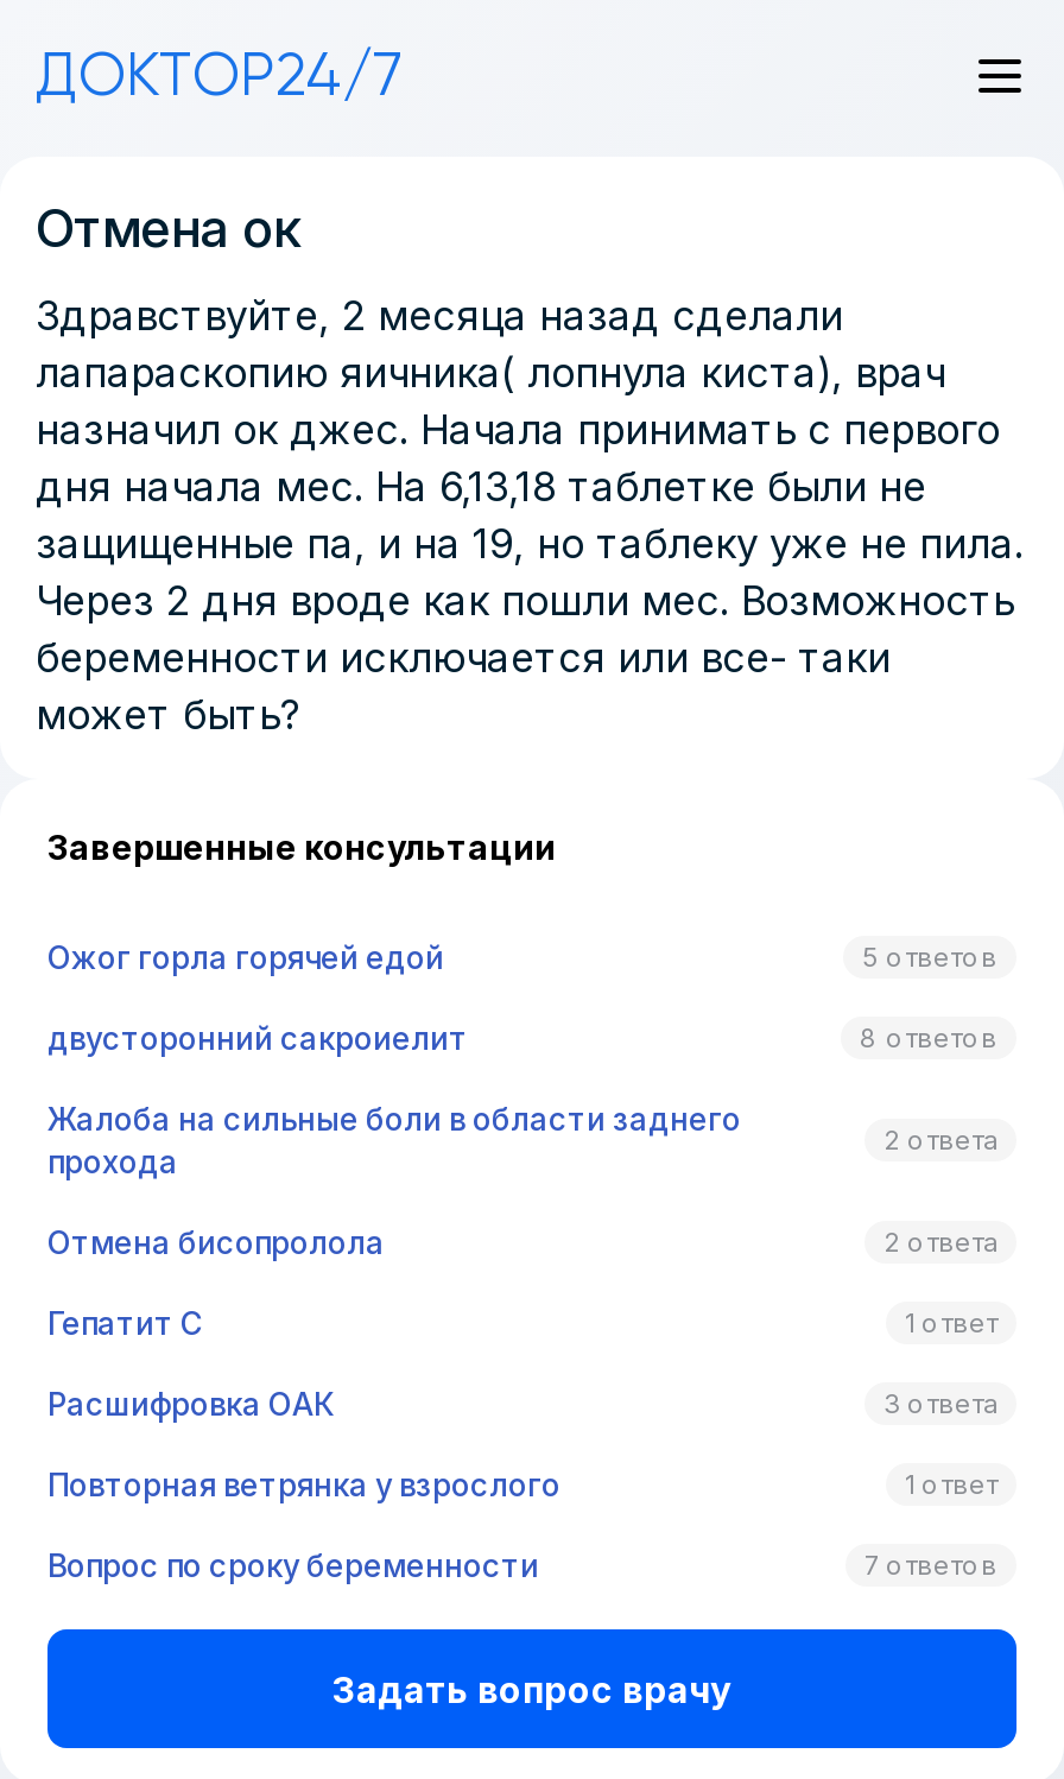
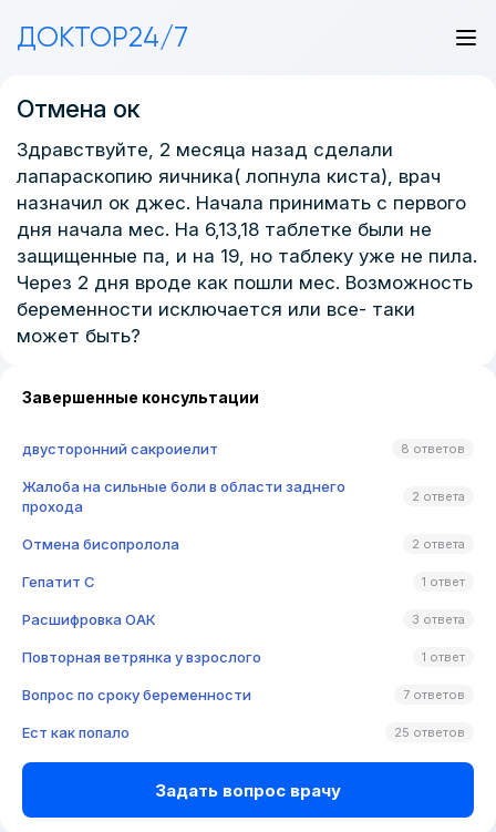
- Ожог горла горячей едой
- 5 ответов

moved up: двусторонний сакроиелит | 8 ответов | Жалоба на сильные боли в области заднего | ... | Вопрос по сроку беременности | 7 ответов

+ Ест как попало
+ 25 ответов
